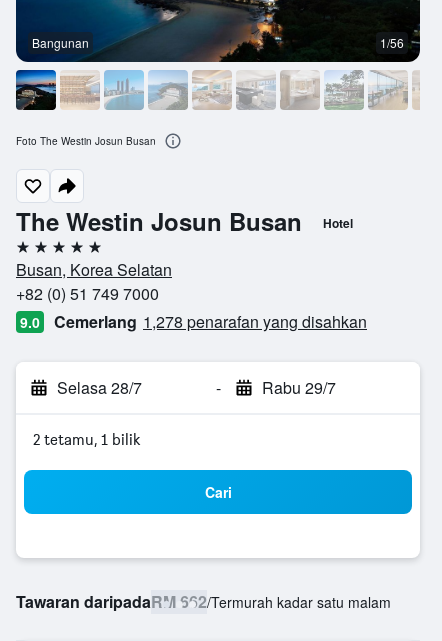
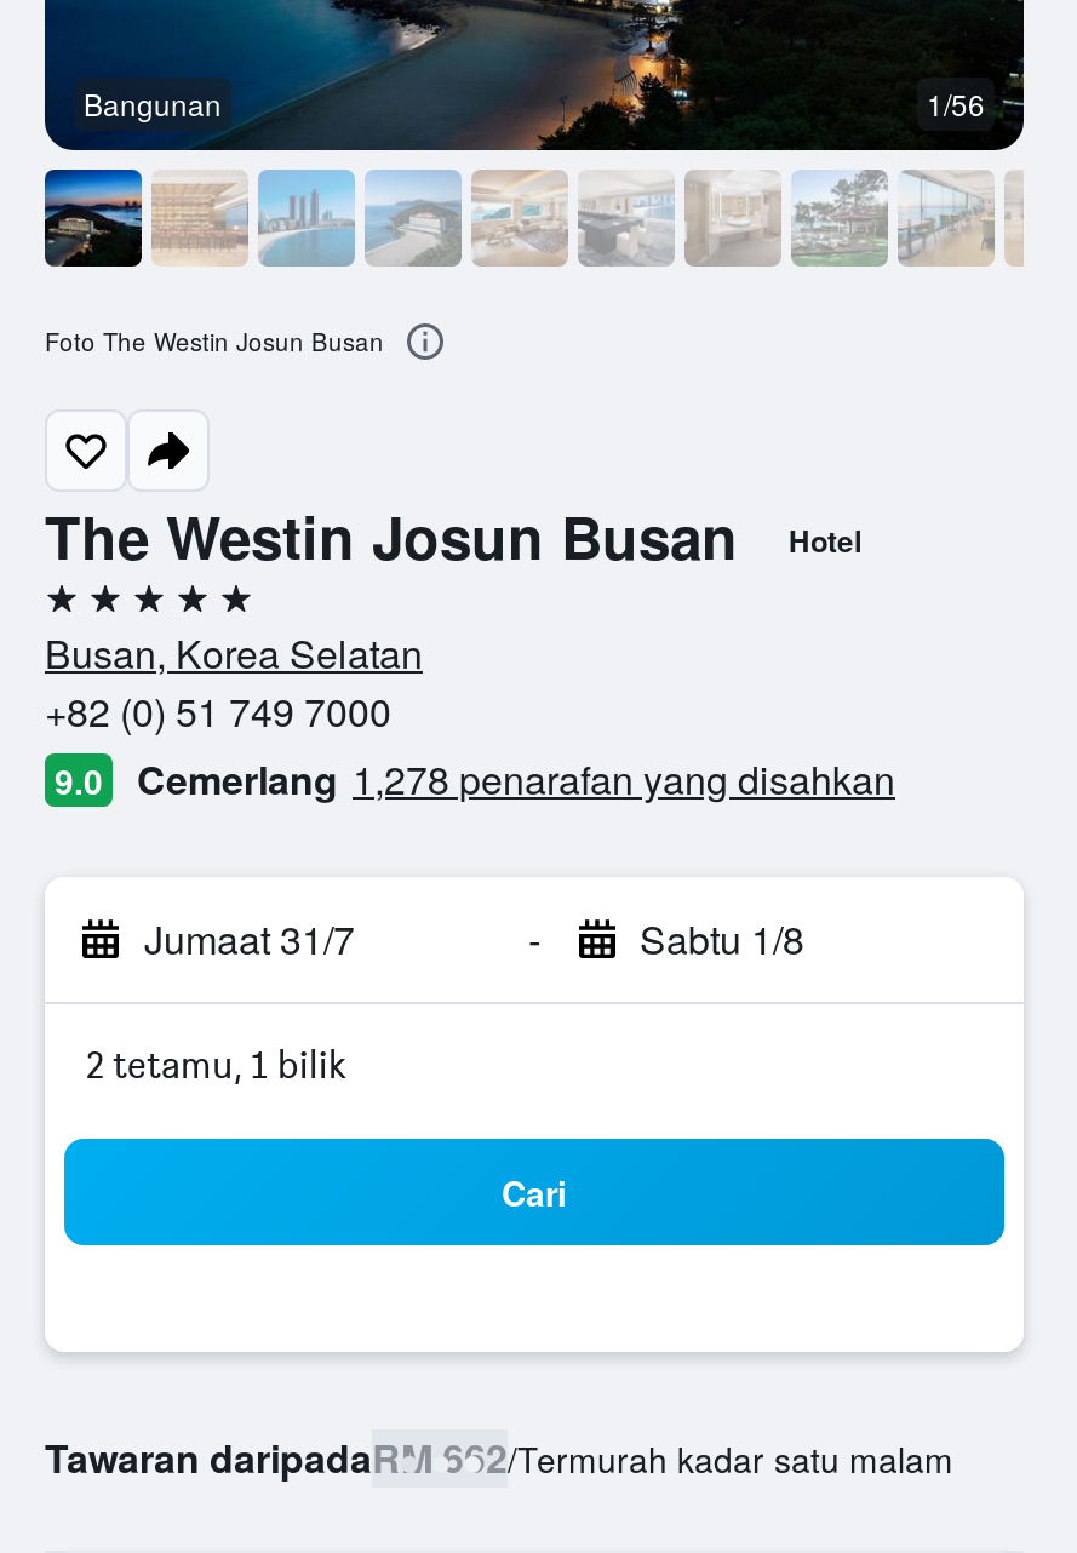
- Selasa 28/7
+ Jumaat 31/7

- Rabu 29/7
+ Sabtu 1/8
